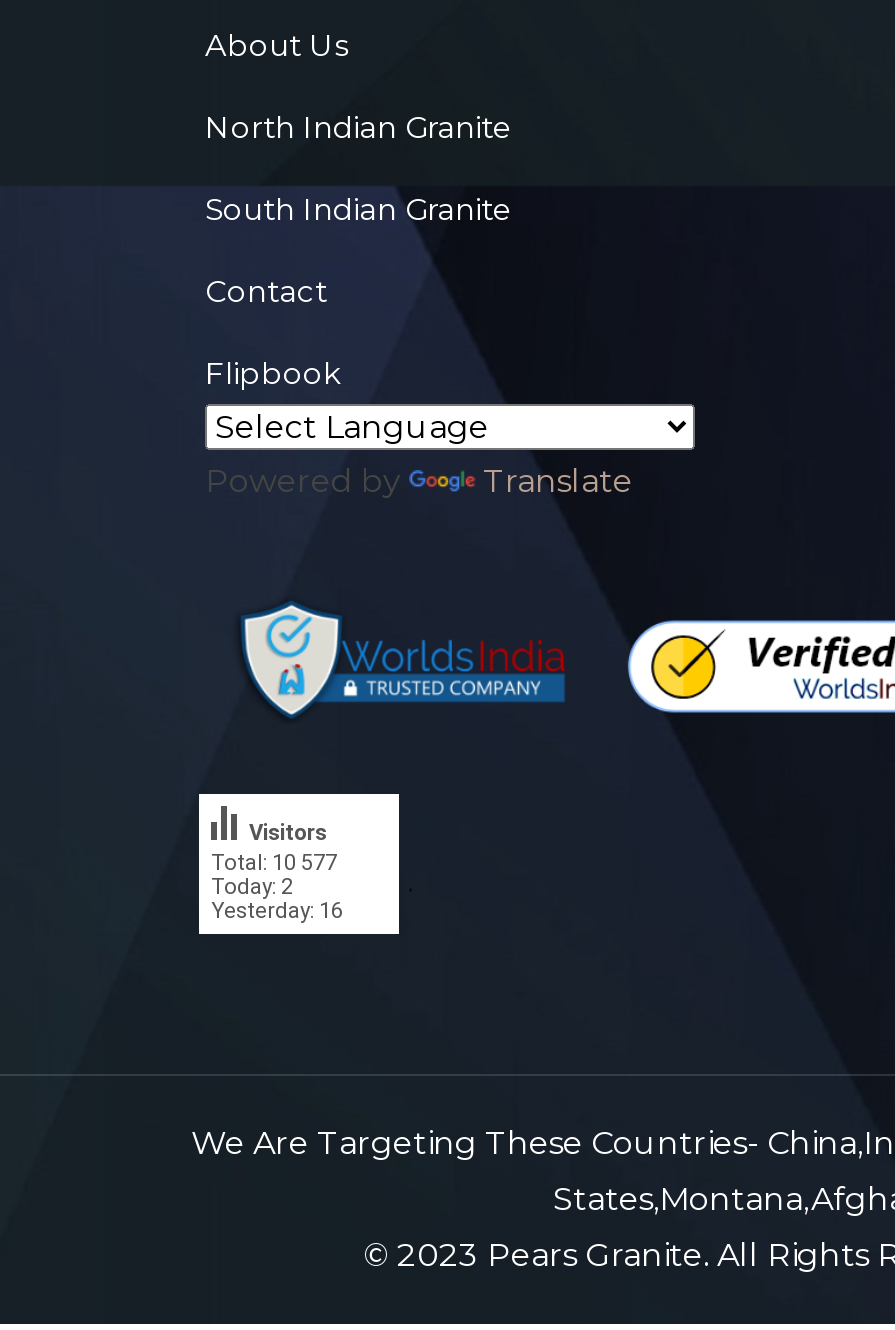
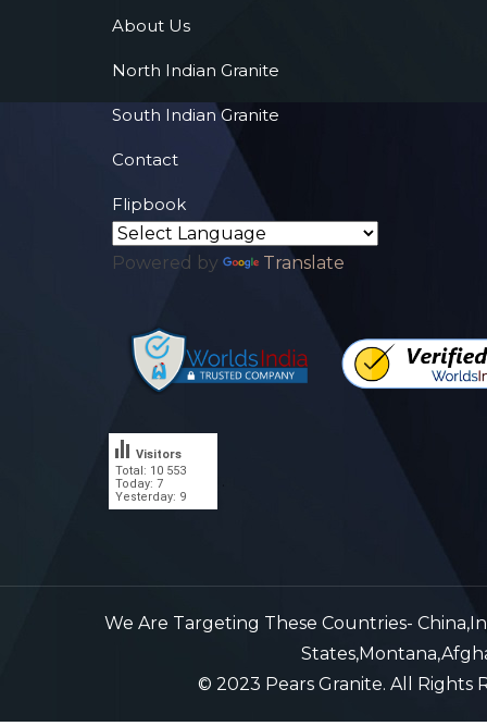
- Total: 10 577
+ Total: 10 553

- Today: 2
+ Today: 7

- Yesterday: 16
+ Yesterday: 9
